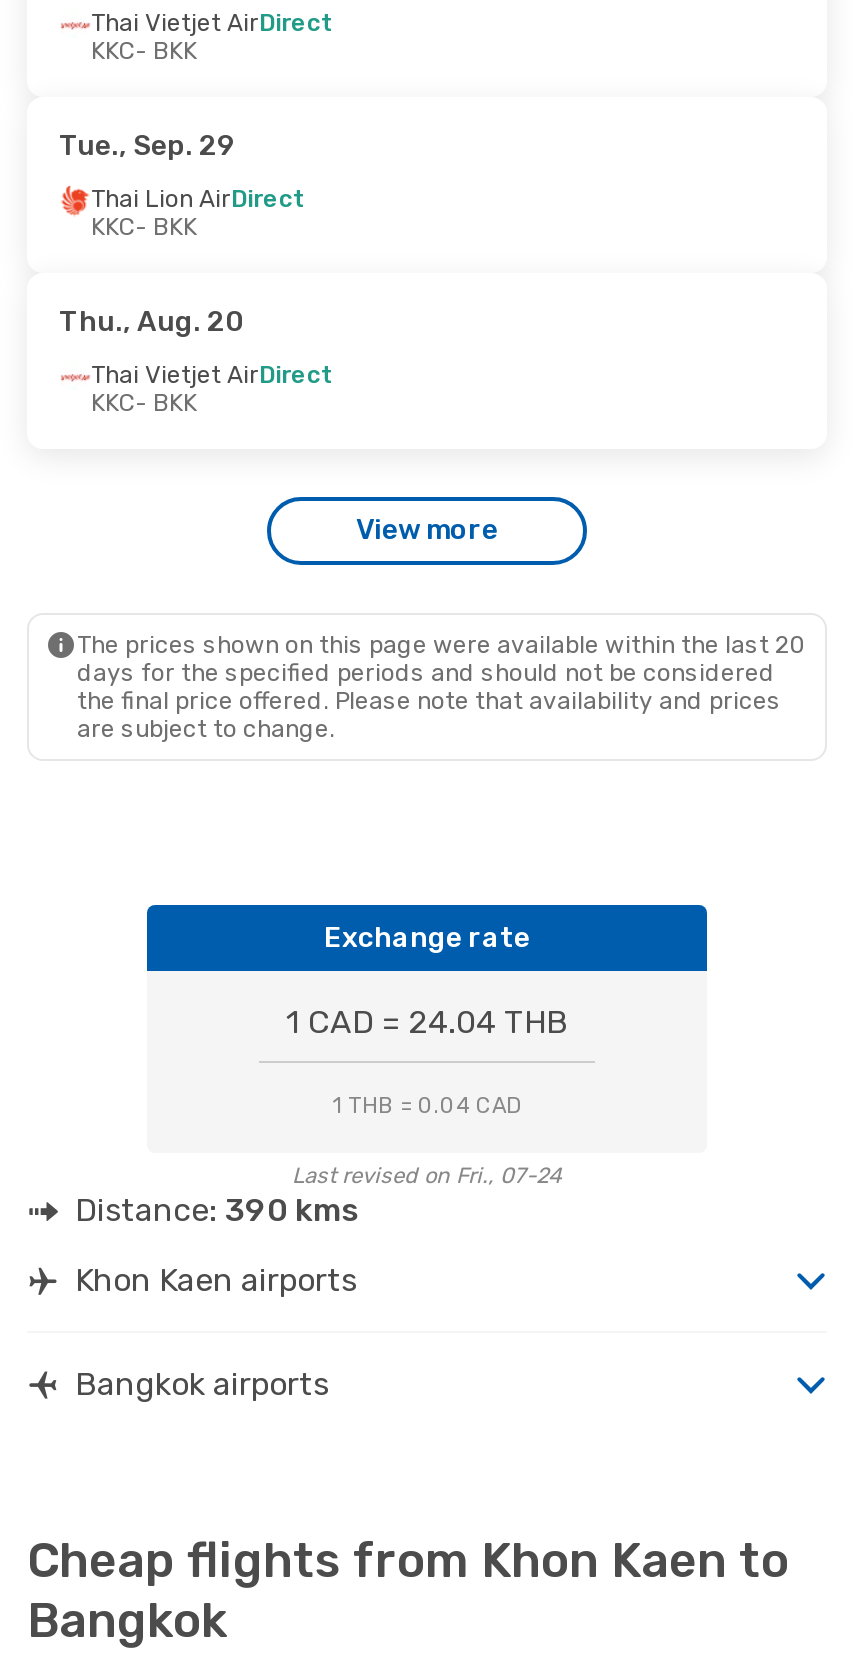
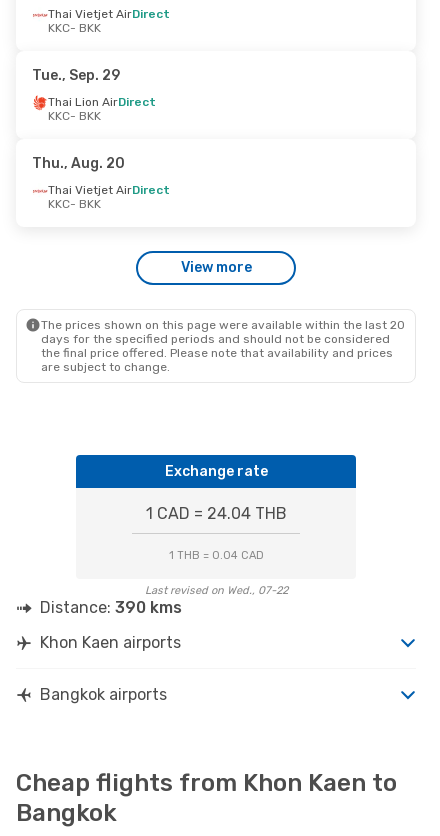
- Last revised on Fri., 07-24
+ Last revised on Wed., 07-22
